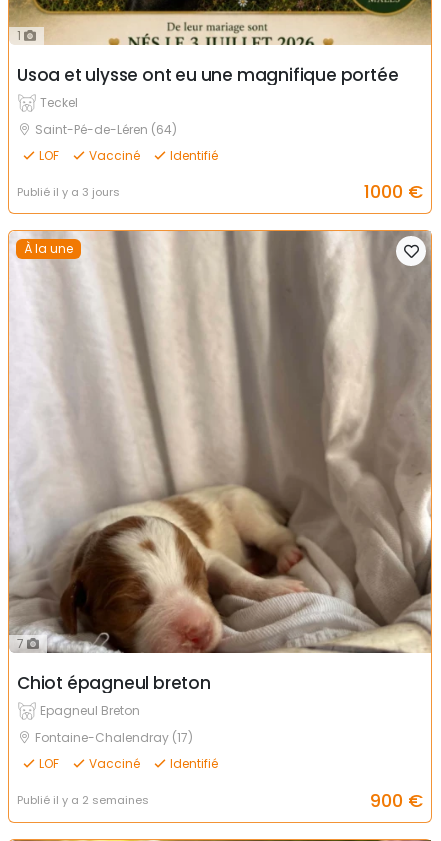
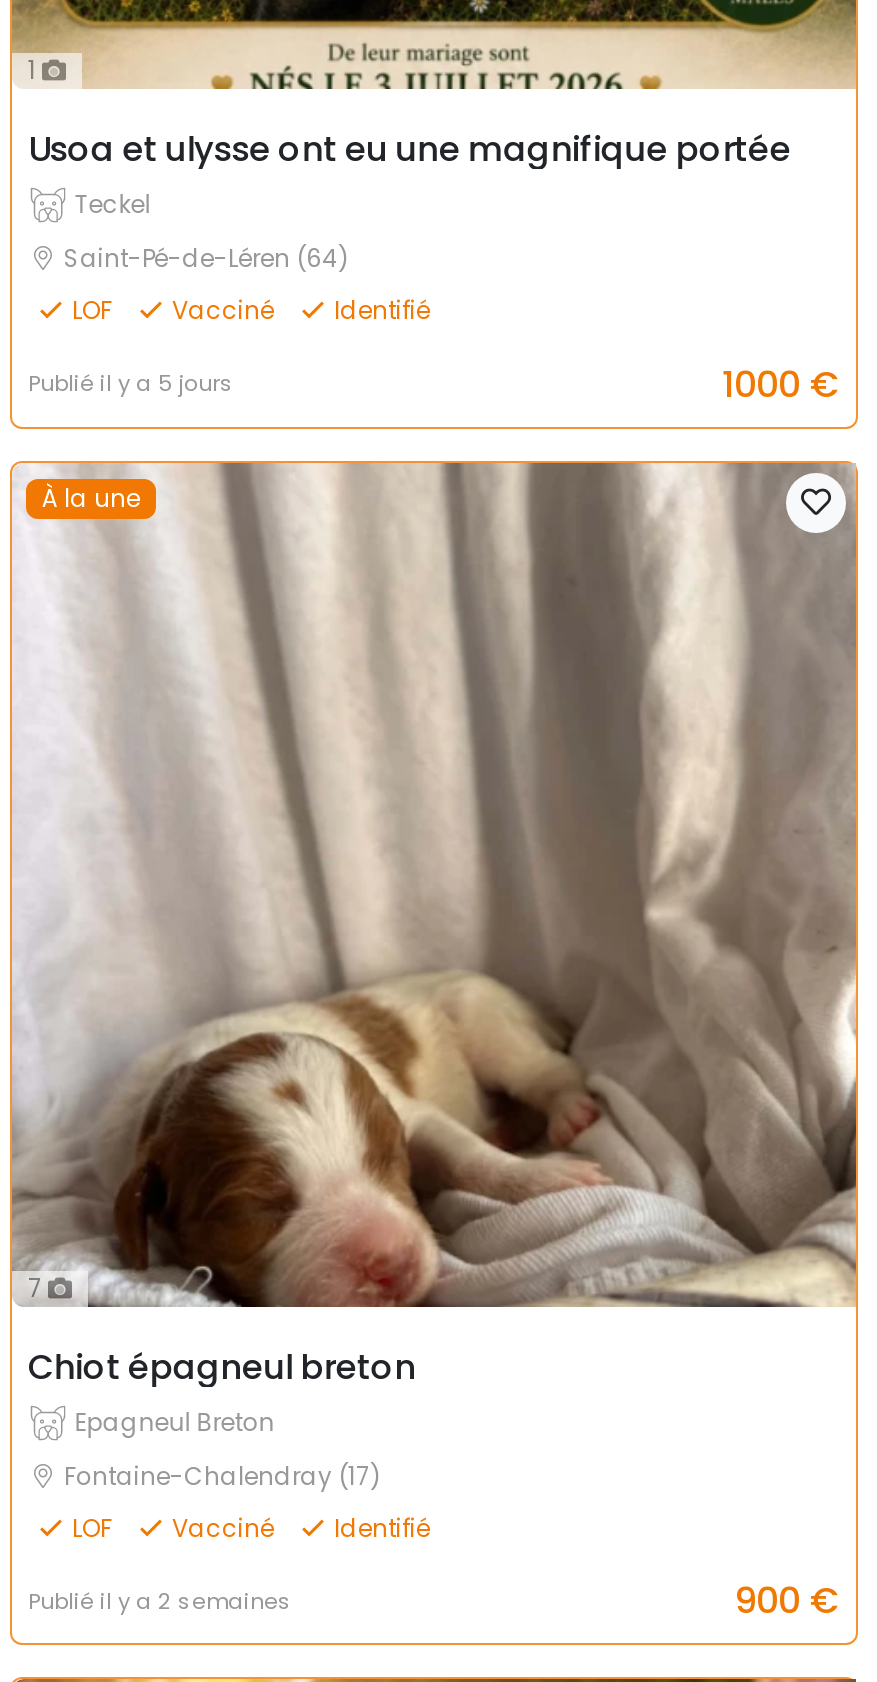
- Publié il y a 3 jours
+ Publié il y a 5 jours
